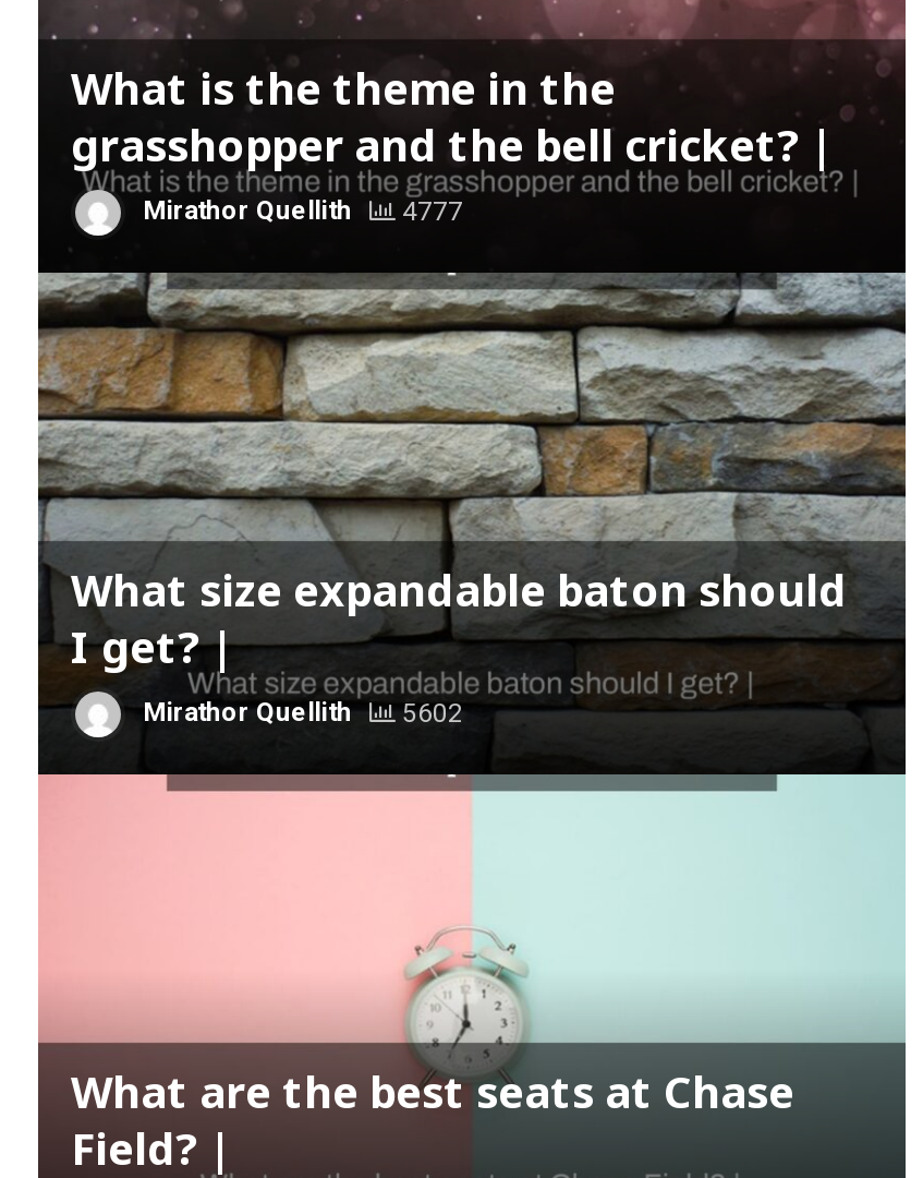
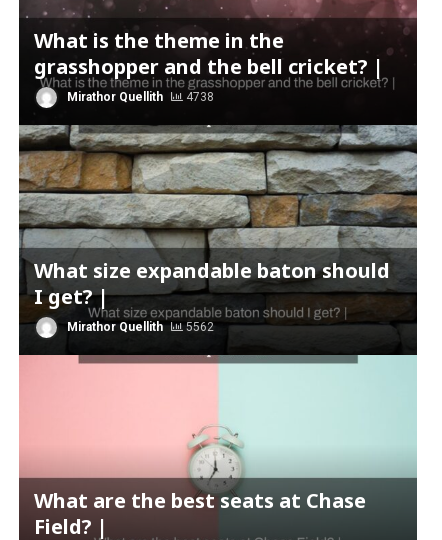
- Mirathor Quellith 4777
+ Mirathor Quellith 4738

- Mirathor Quellith 5602
+ Mirathor Quellith 5562
